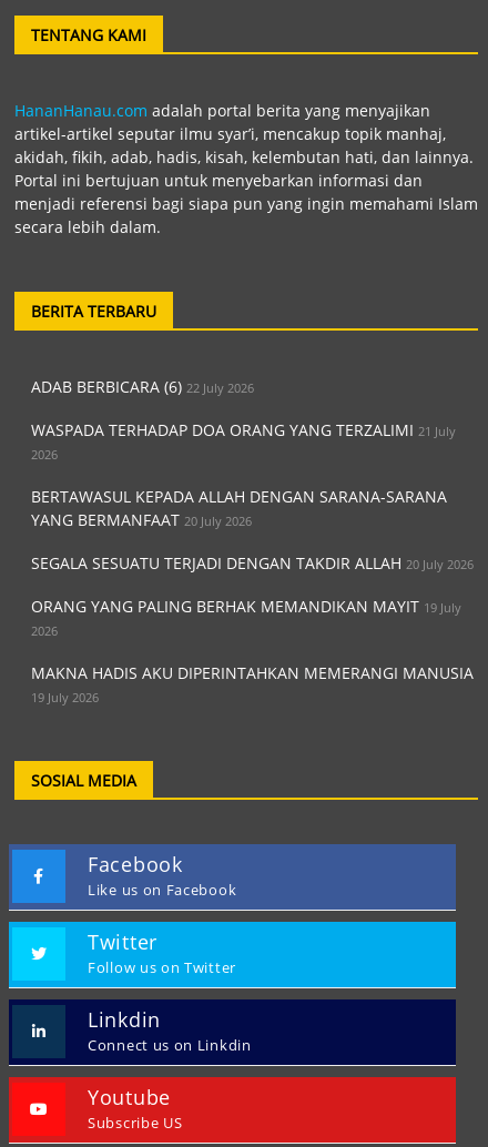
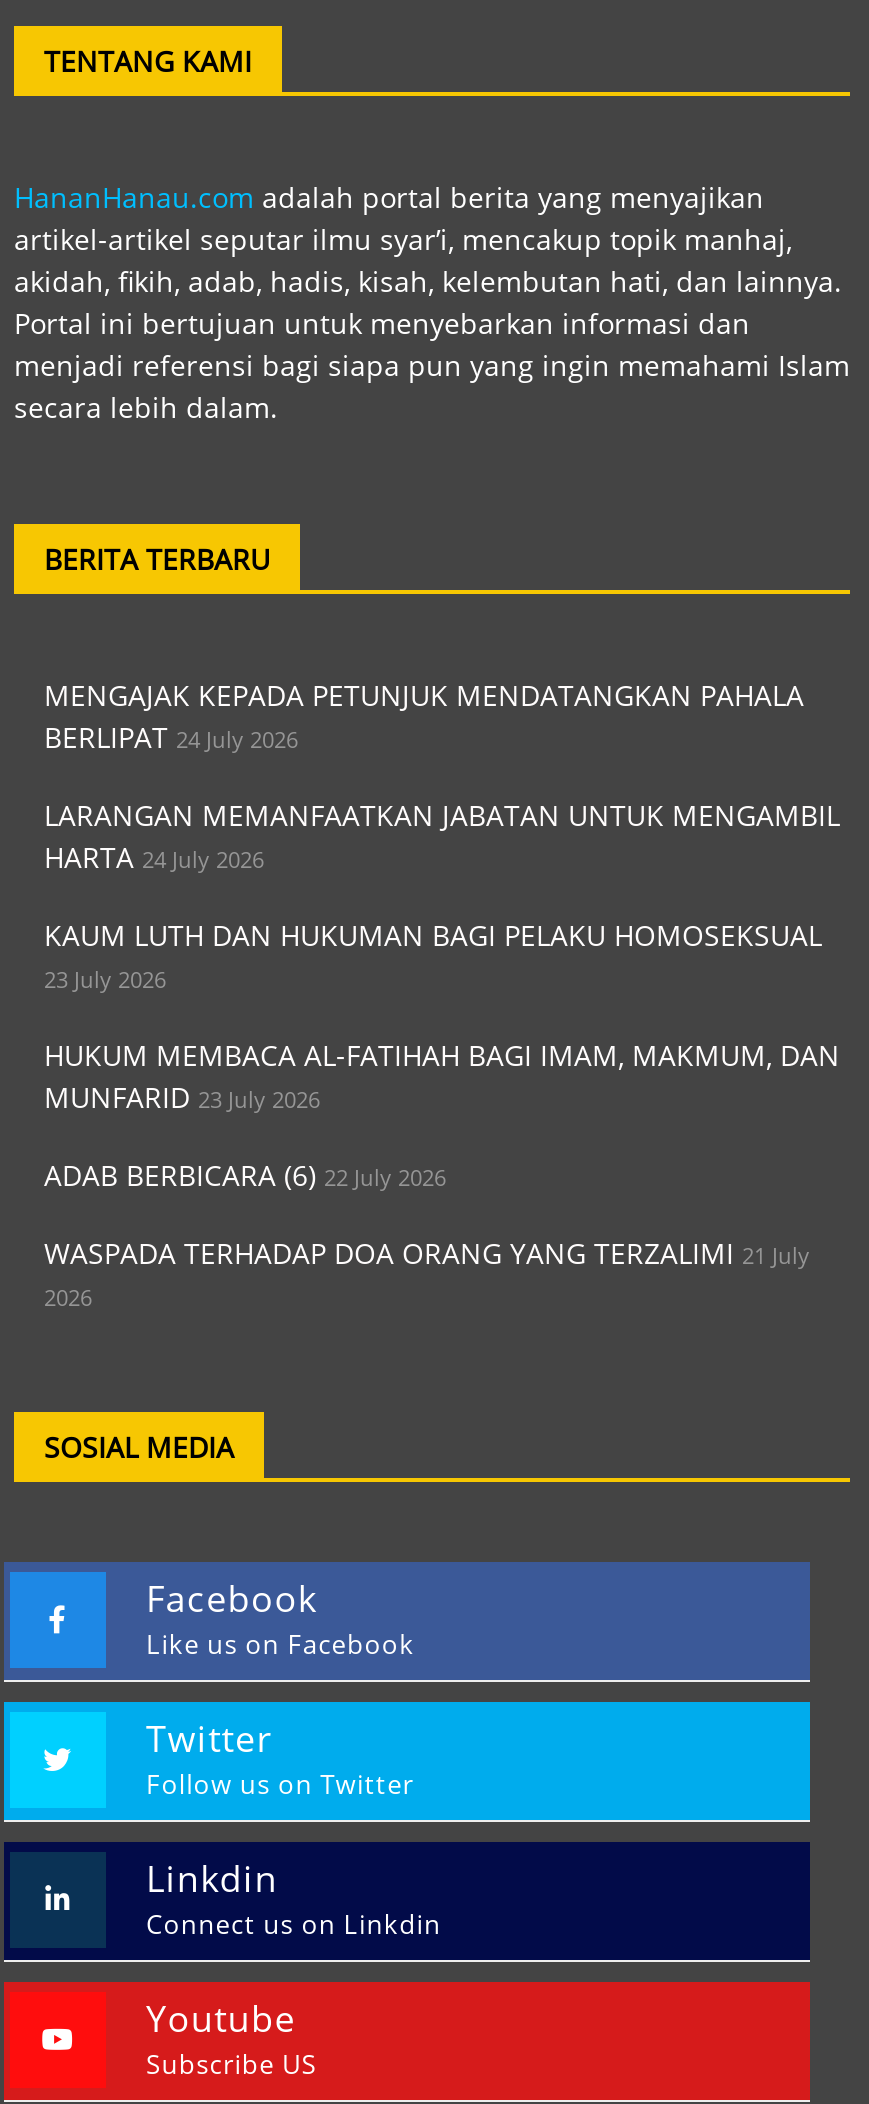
+ MENGAJAK KEPADA PETUNJUK MENDATANGKAN PAHALA
+ BERLIPAT 24 July 2026
+ LARANGAN MEMANFAATKAN JABATAN UNTUK MENGAMBIL
+ HARTA 24 July 2026
+ KAUM LUTH DAN HUKUMAN BAGI PELAKU HOMOSEKSUAL
+ 23 July 2026
+ HUKUM MEMBACA AL-FATIHAH BAGI IMAM, MAKMUM, DAN
+ MUNFARID 23 July 2026

moved down: ADAB BERBICARA (6) 22 July 2026 | WASPADA TERHADAP DOA ORANG YANG TERZALIMI 21 July | 2026

- BERTAWASUL KEPADA ALLAH DENGAN SARANA-SARANA
- YANG BERMANFAAT 20 July 2026
- SEGALA SESUATU TERJADI DENGAN TAKDIR ALLAH 20 July 2026
- ORANG YANG PALING BERHAK MEMANDIKAN MAYIT 19 July
- 2026
- MAKNA HADIS AKU DIPERINTAHKAN MEMERANGI MANUSIA
- 19 July 2026
